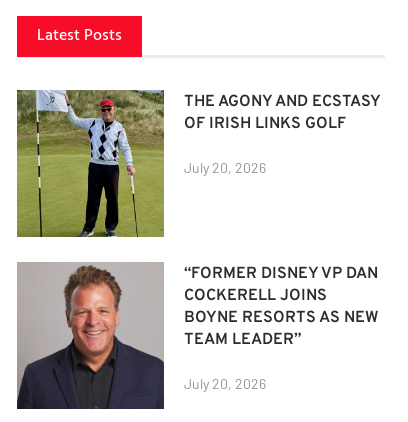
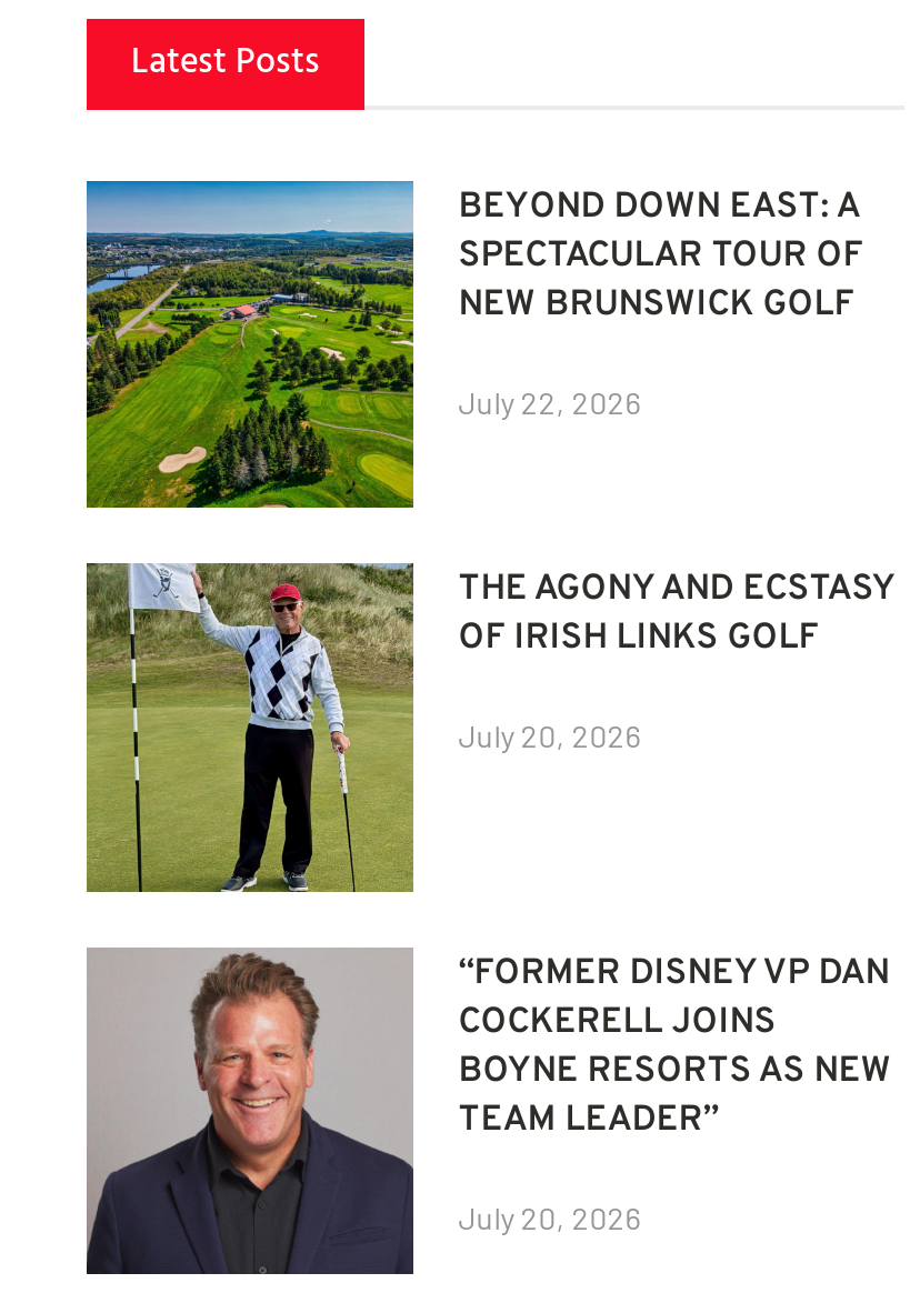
+ [image]
+ BEYOND DOWN EAST: A
+ SPECTACULAR TOUR OF
+ NEW BRUNSWICK GOLF
+ July 22, 2026
